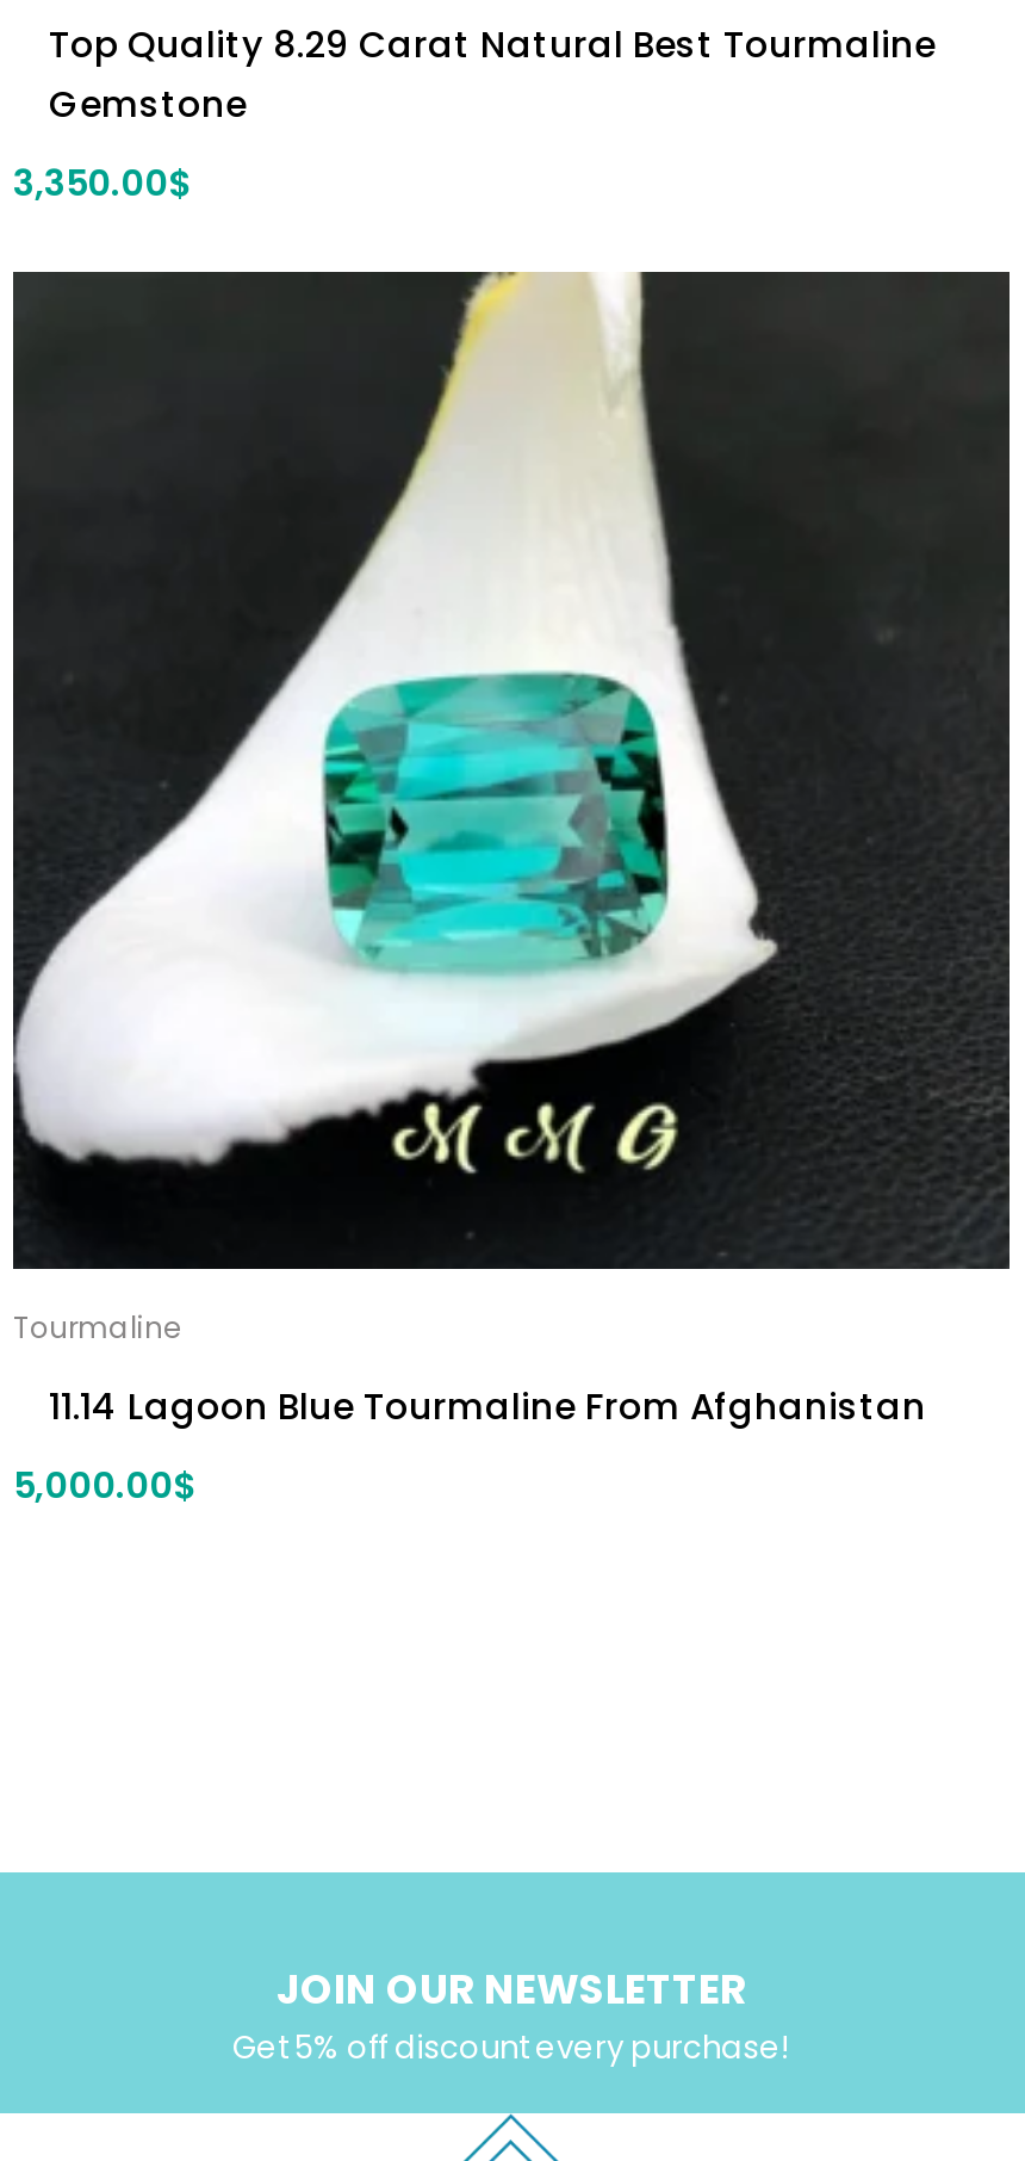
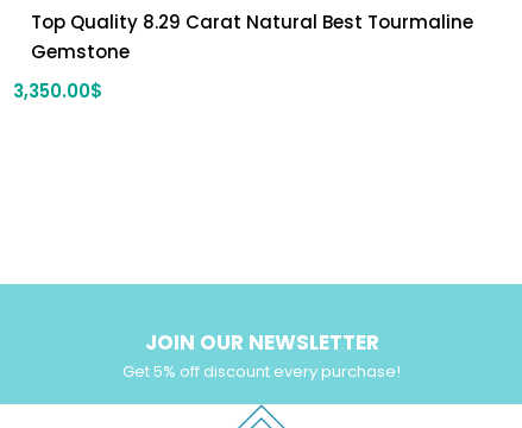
- [image]
- Tourmaline
- 11.14 Lagoon Blue Tourmaline From Afghanistan
- 5,000.00$
